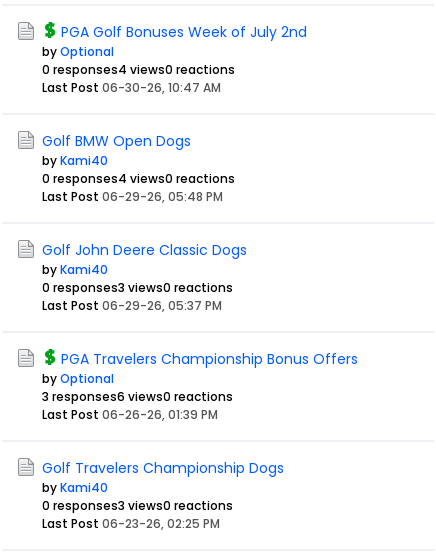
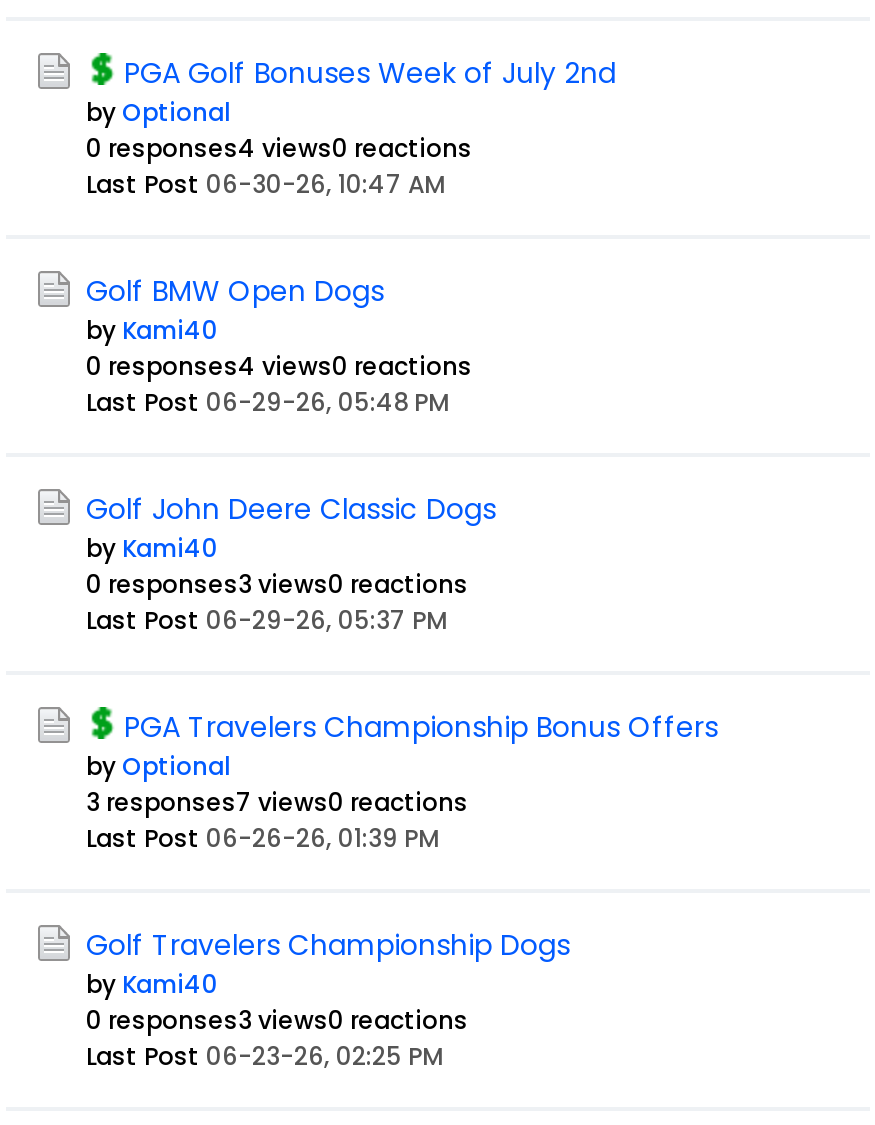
- 3 responses6 views0 reactions
+ 3 responses7 views0 reactions
